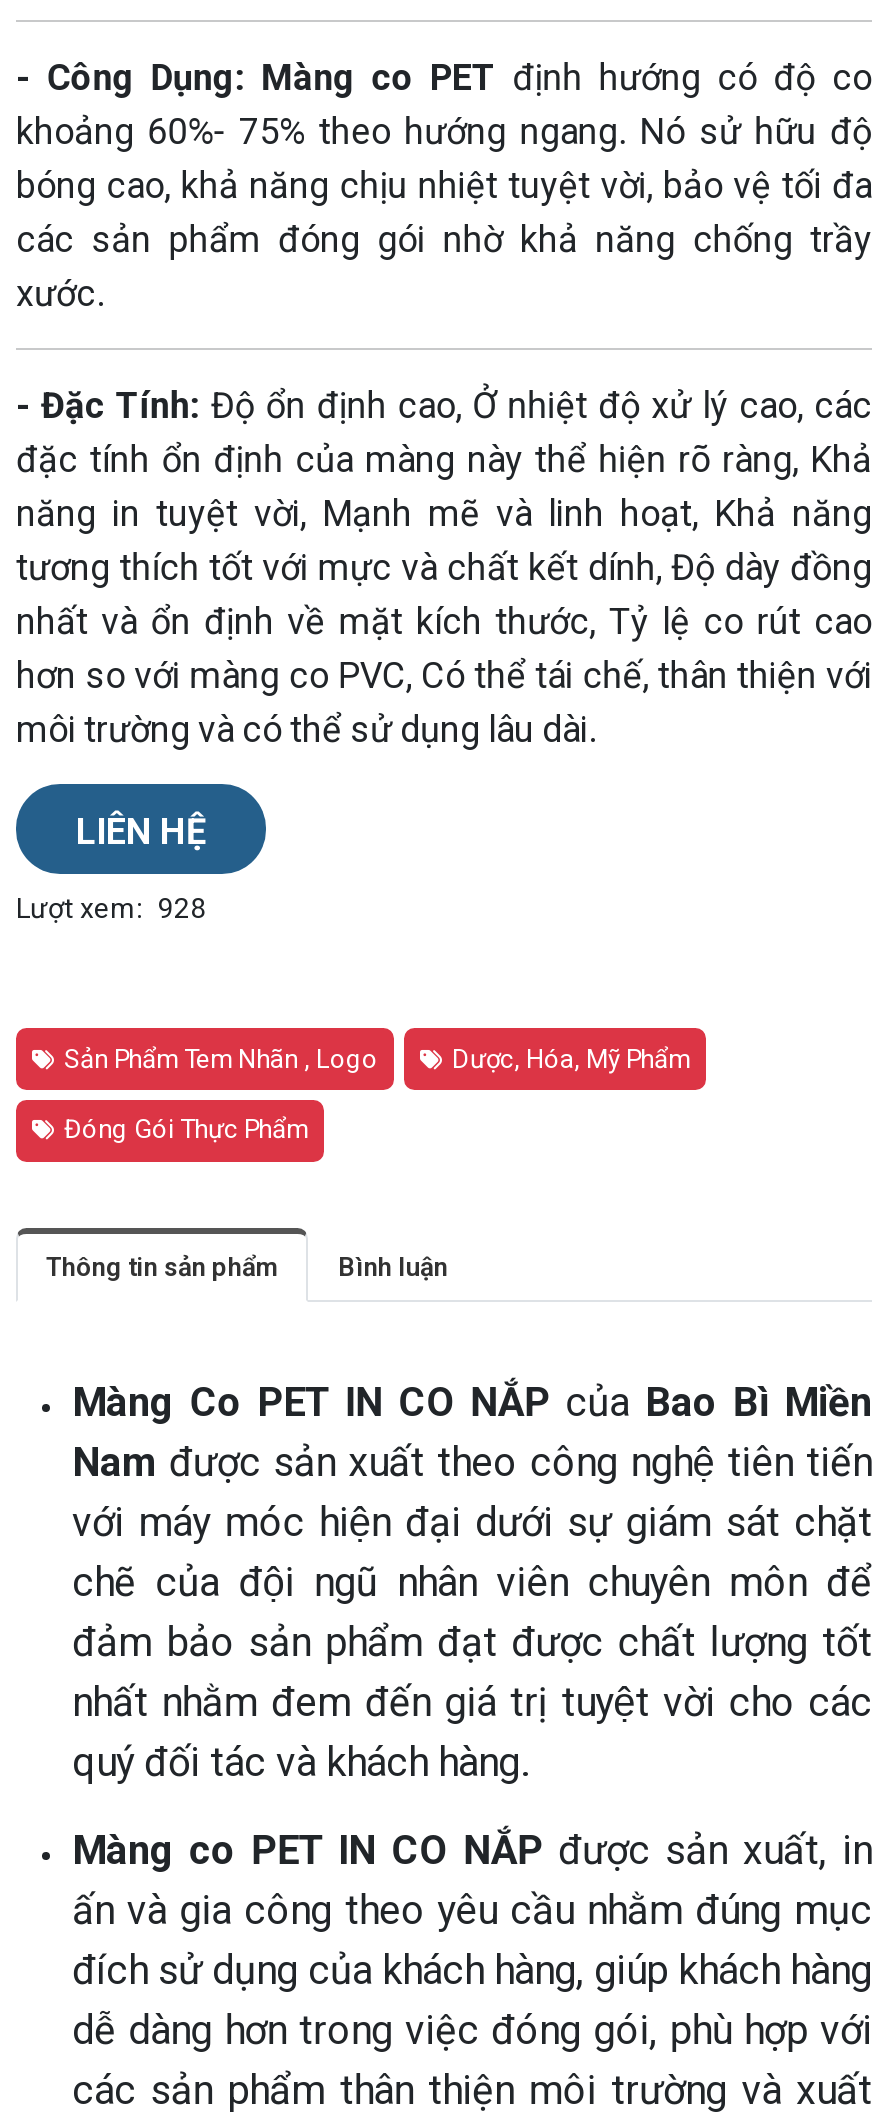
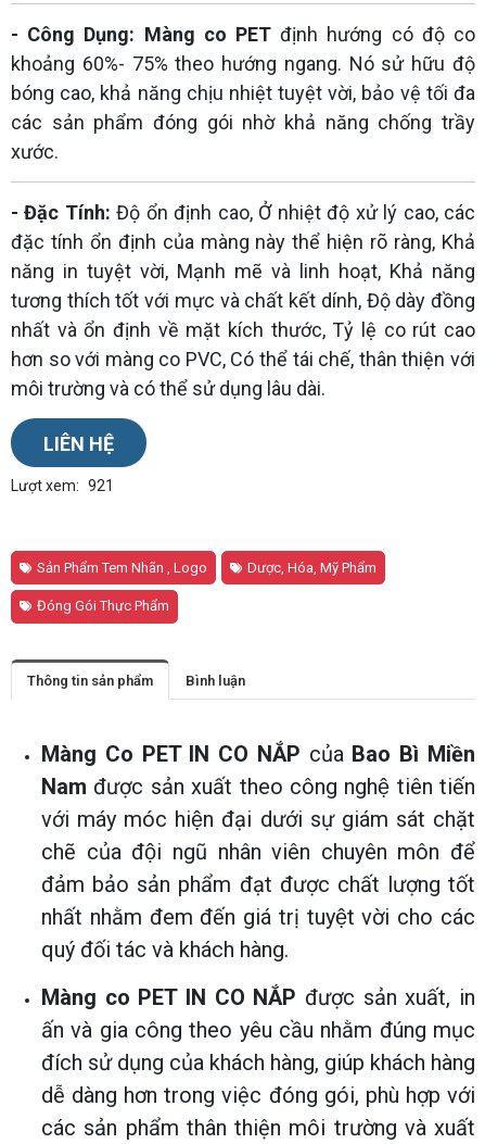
- Lượt xem: 928
+ Lượt xem: 921
